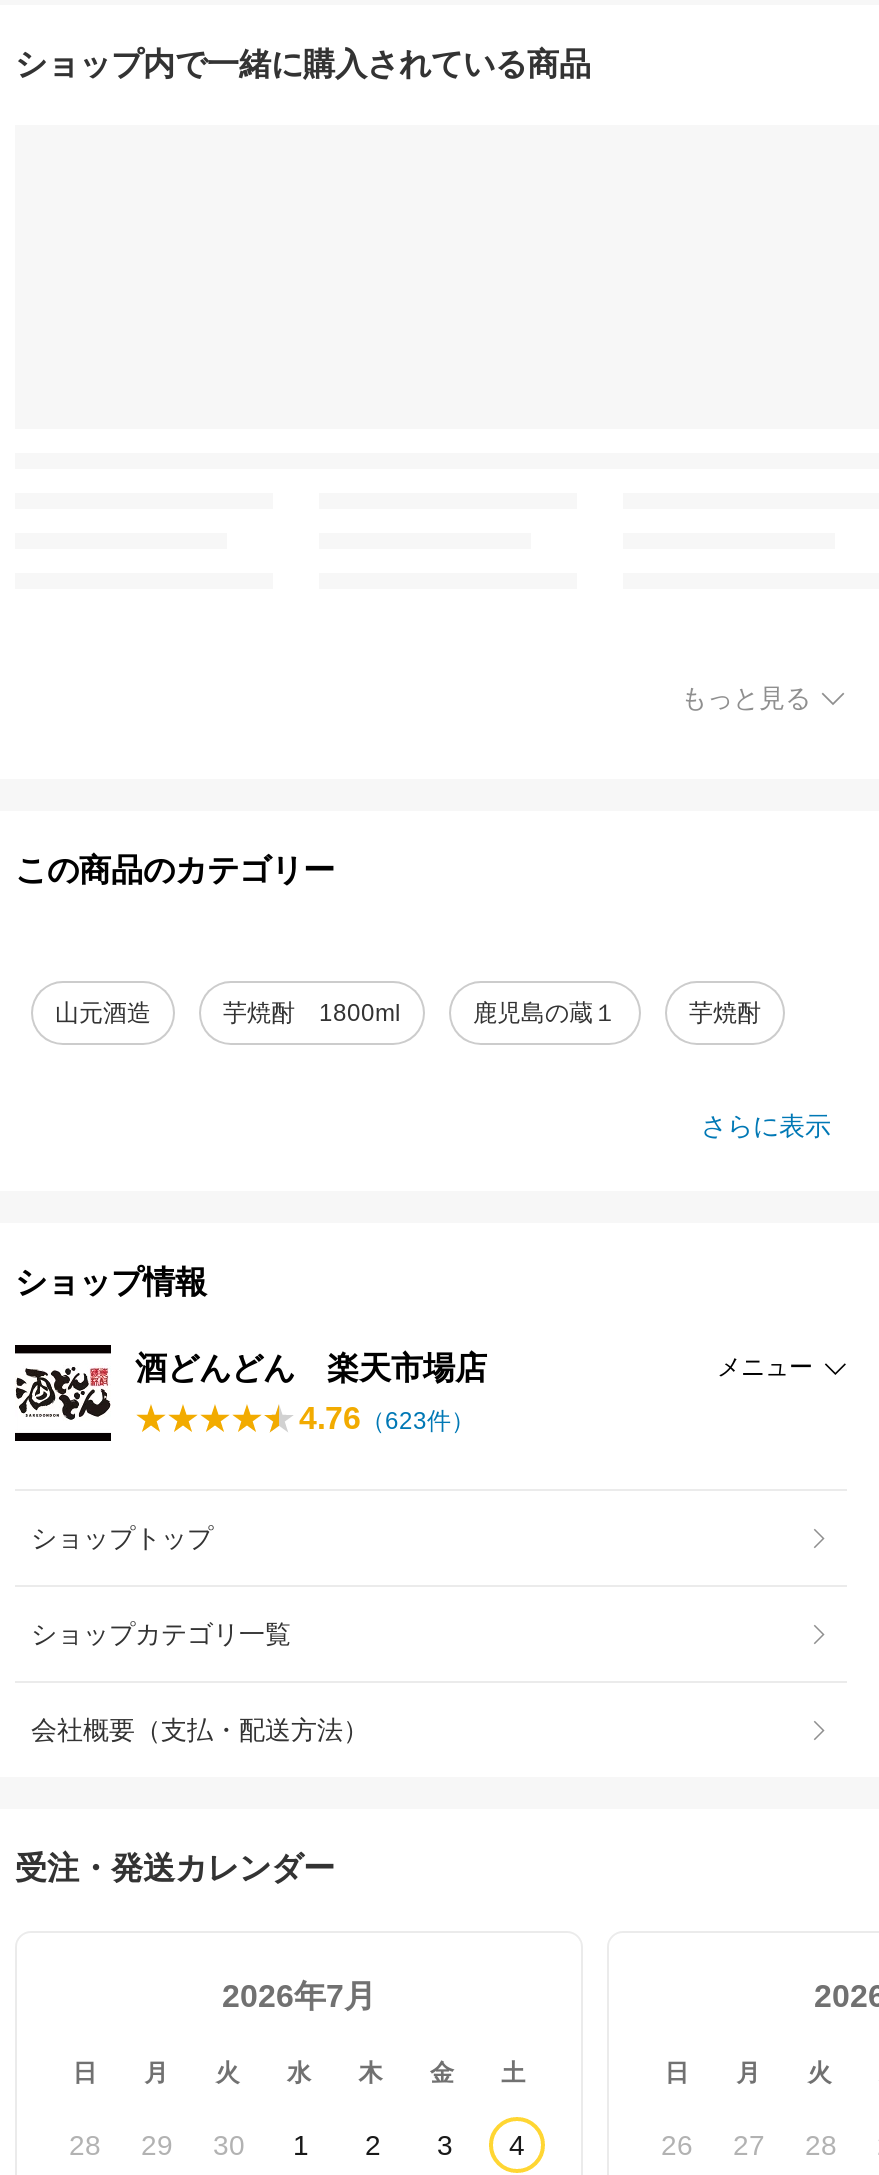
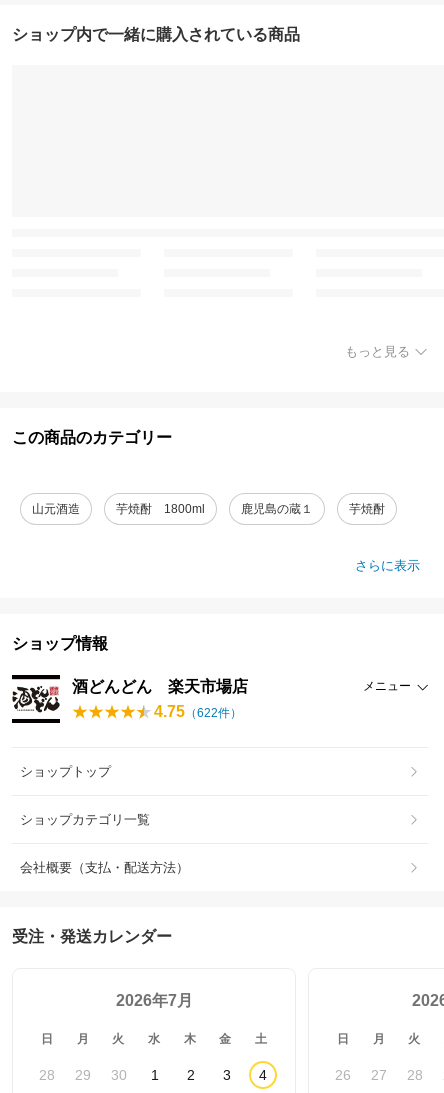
- 4.76（623件）
+ 4.75（622件）
